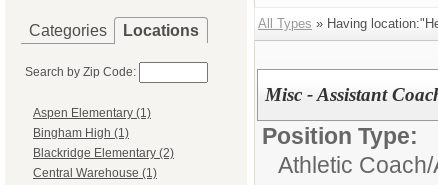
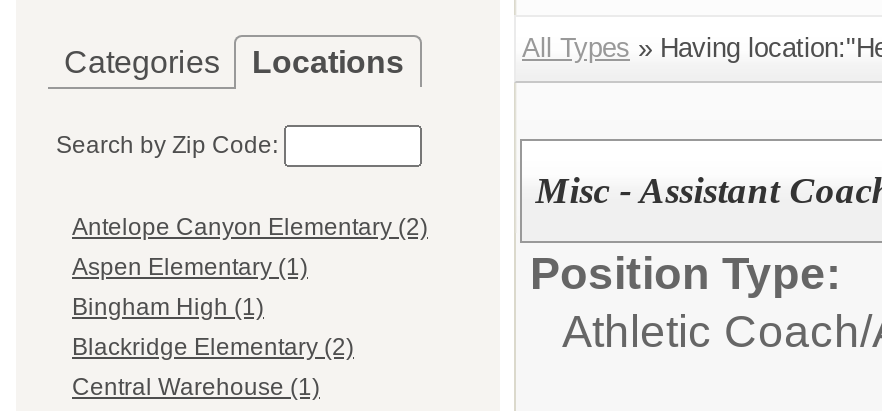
+ Antelope Canyon Elementary (2)
